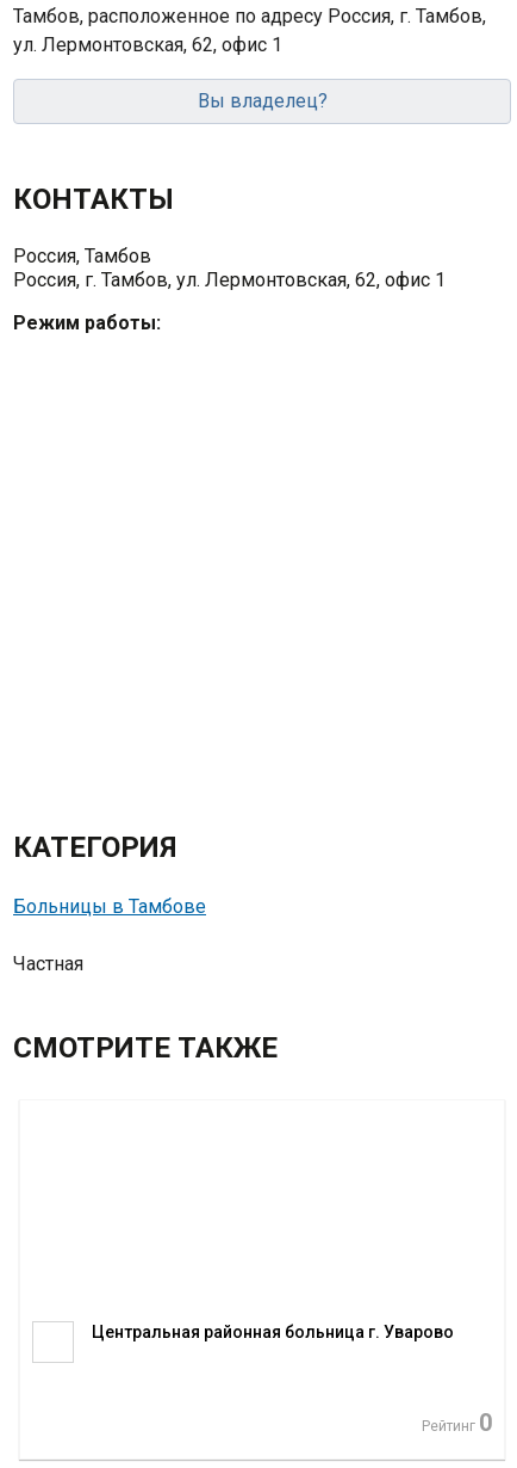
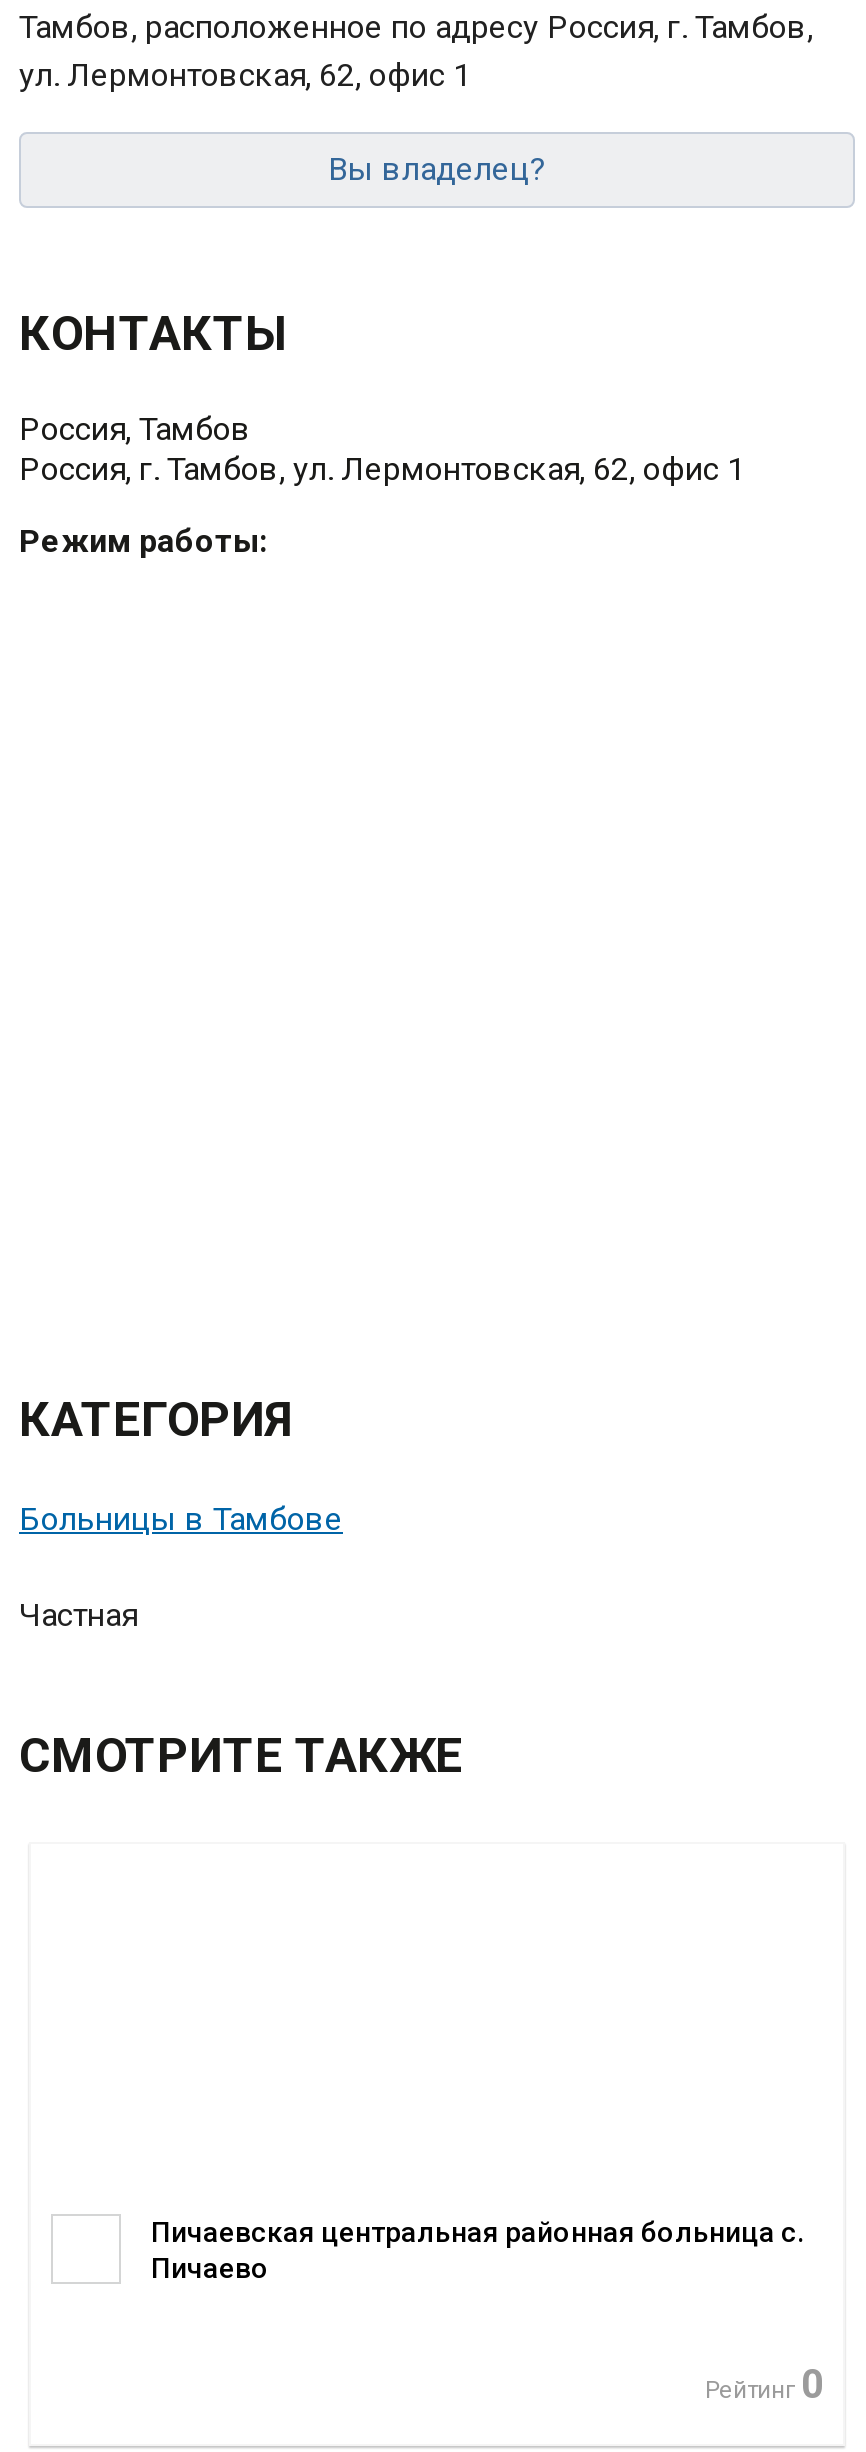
- Центральная районная больница г. Уварово
+ Пичаевская центральная районная больница с.
+ Пичаево
